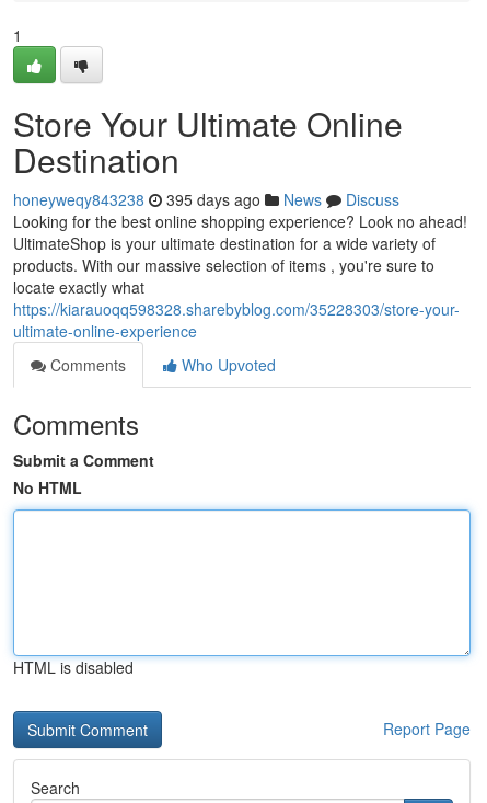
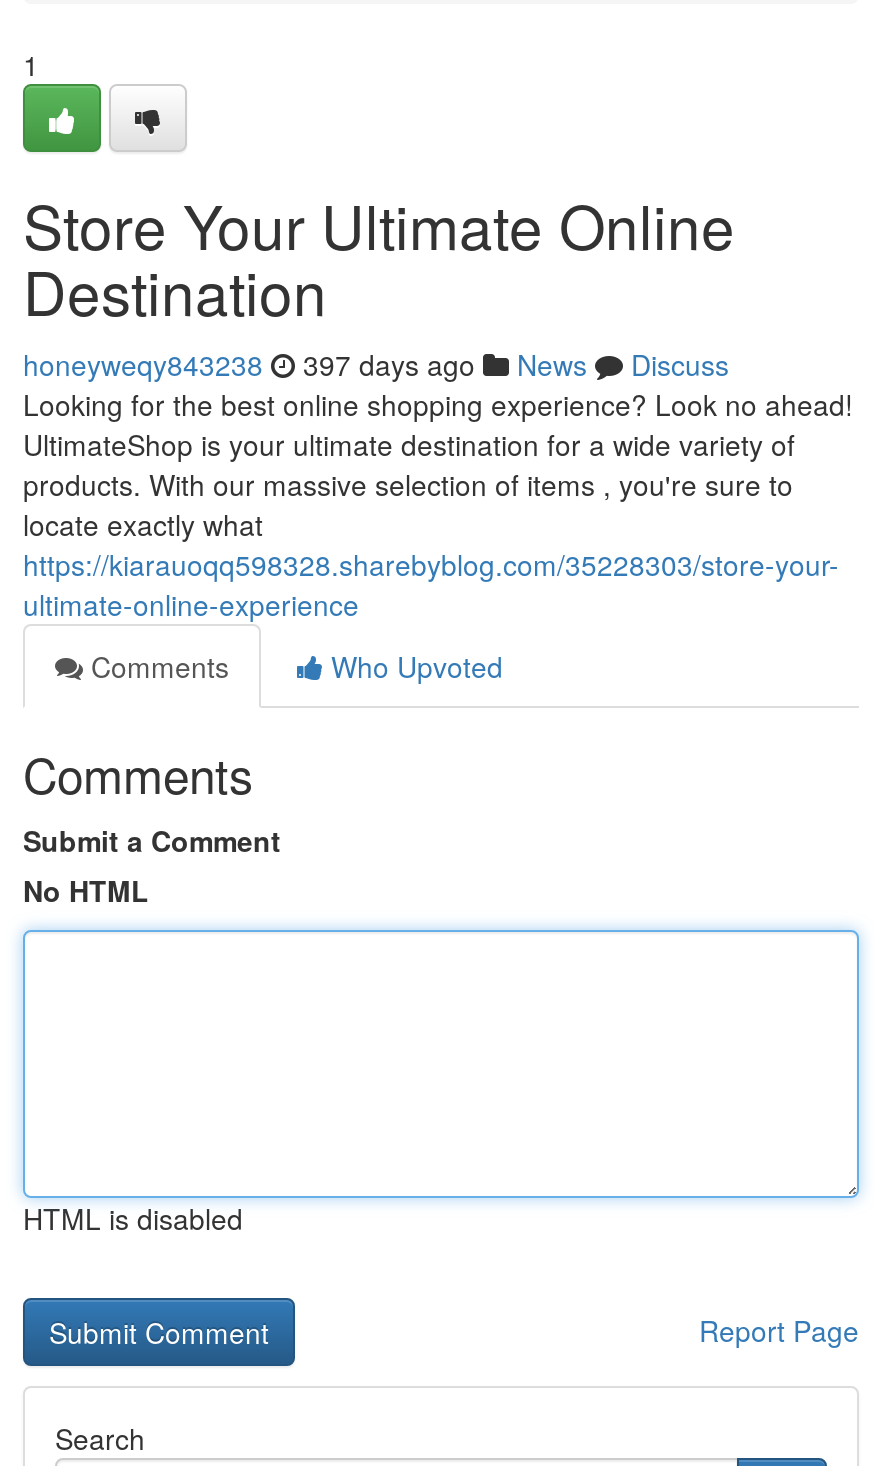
- honeyweqy843238 395 days ago News Discuss
+ honeyweqy843238 397 days ago News Discuss
